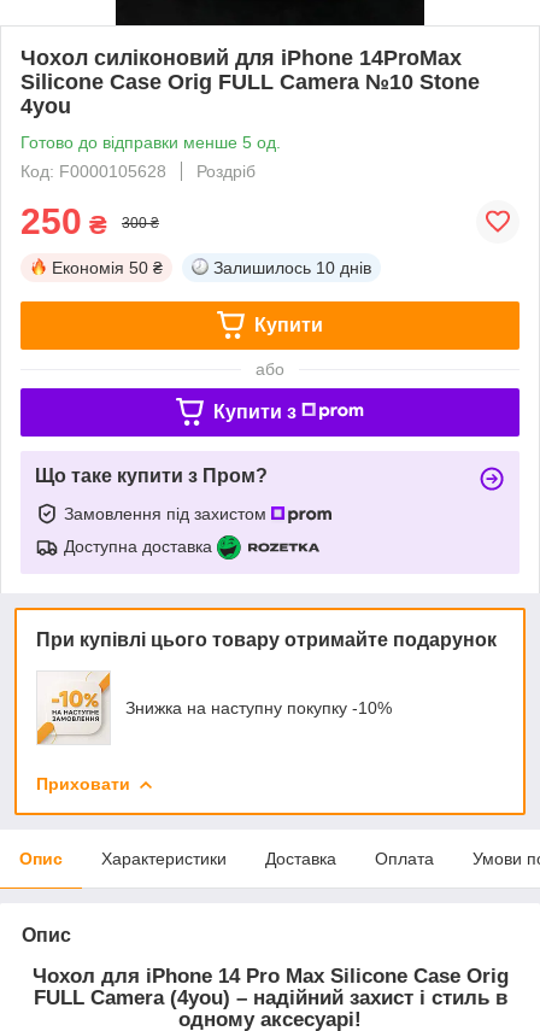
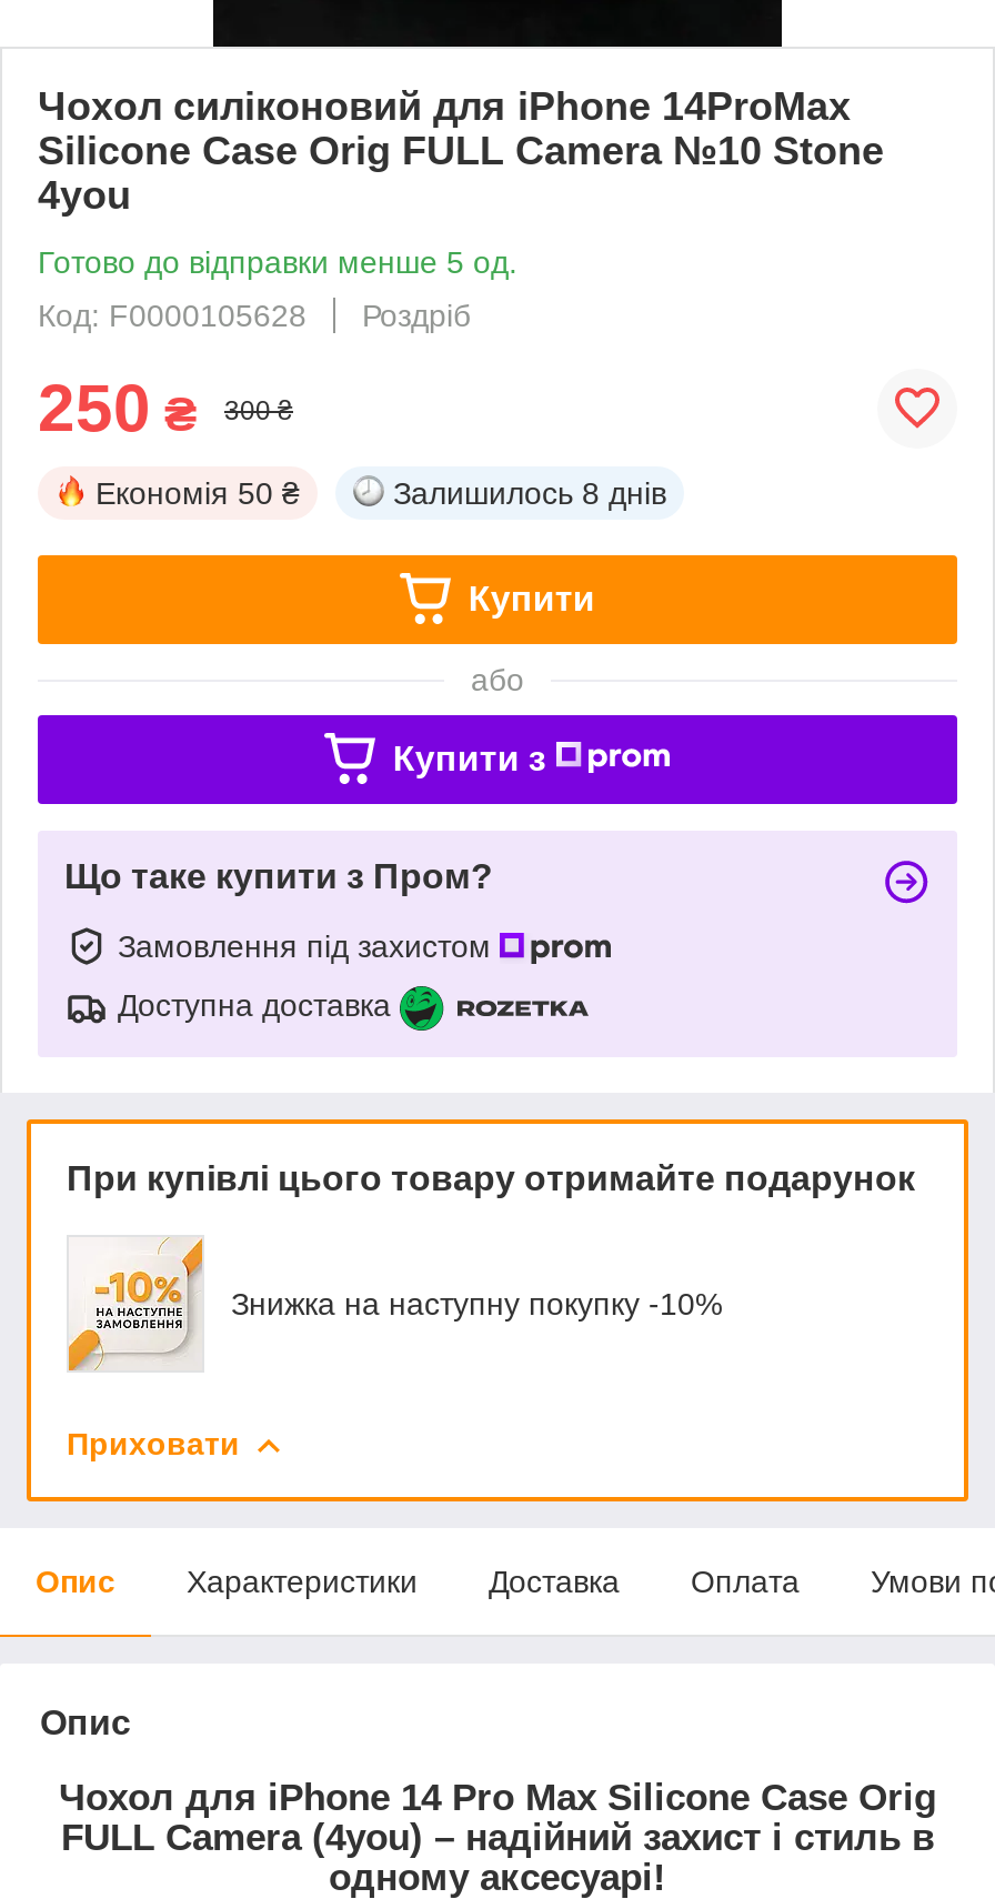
- Залишилось 10 днів
+ Залишилось 8 днів
